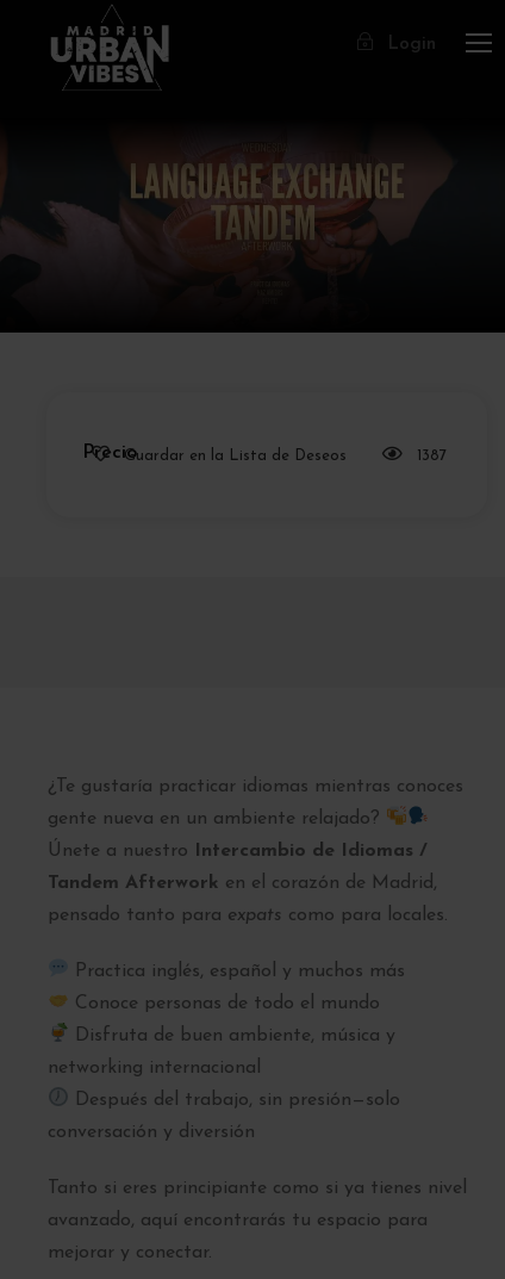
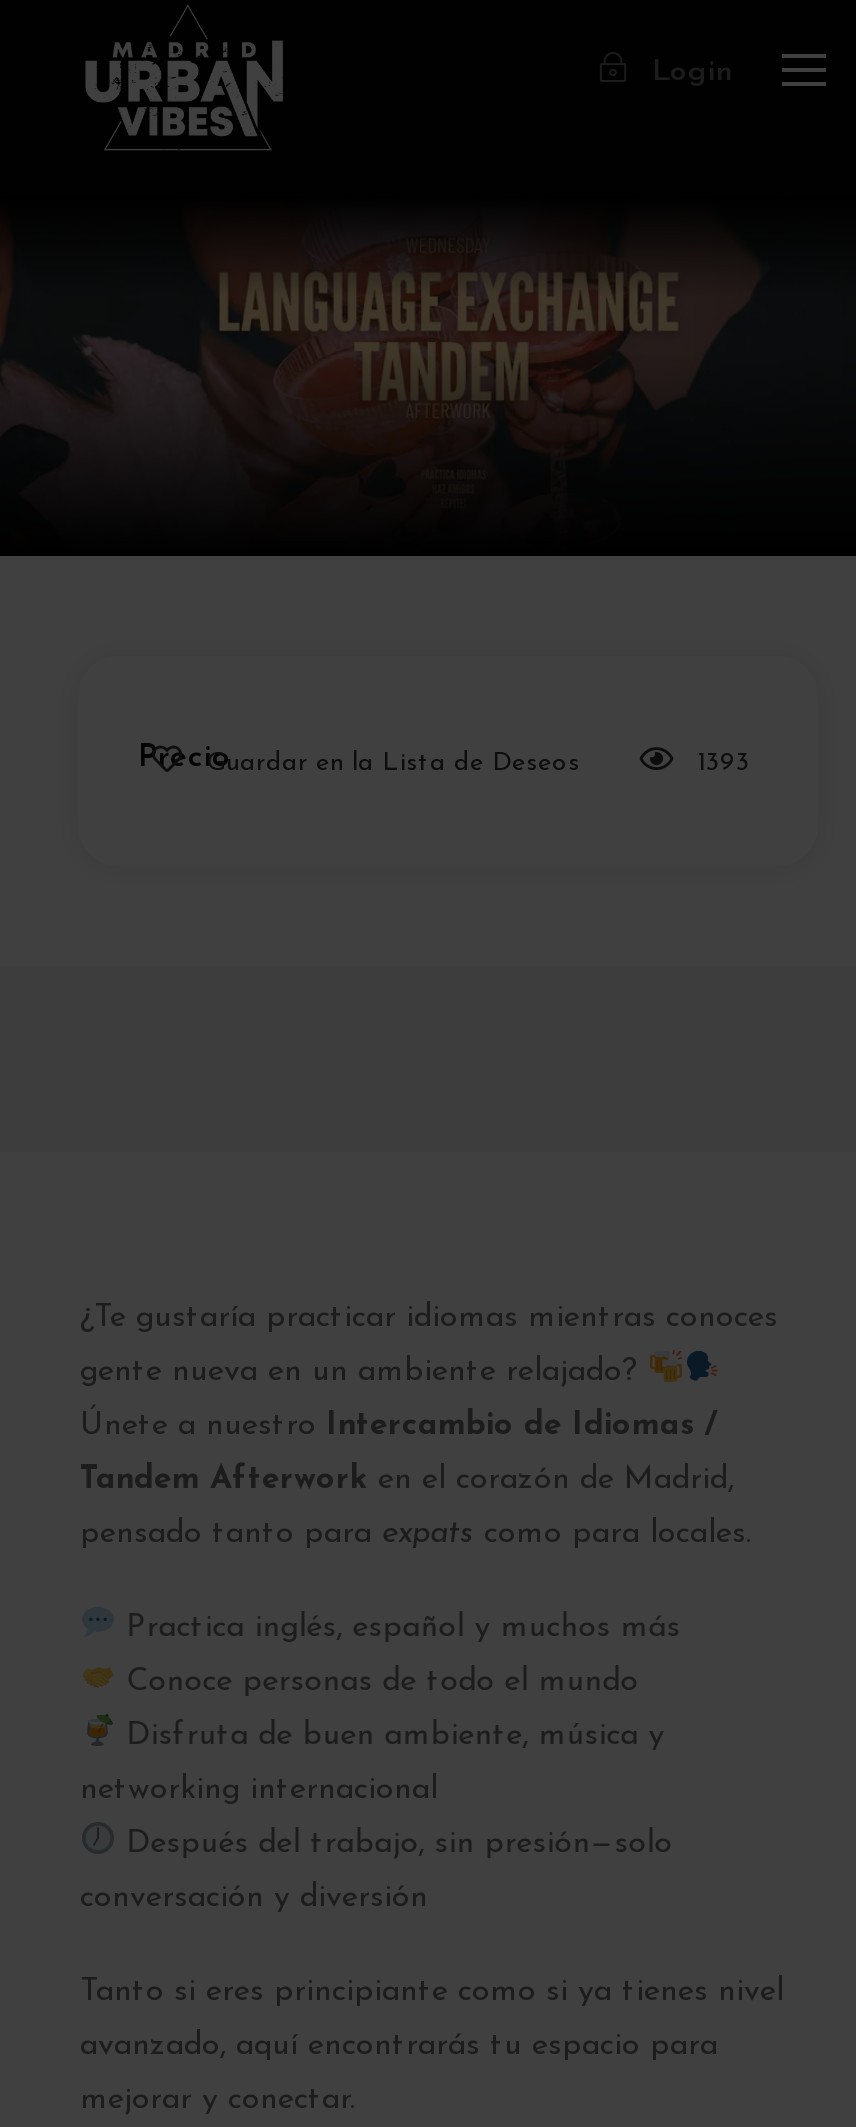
- 1387
+ 1393
